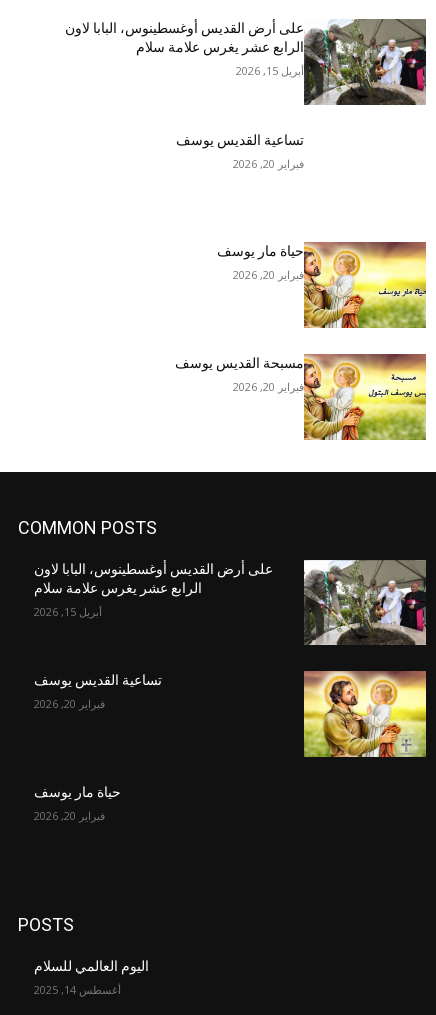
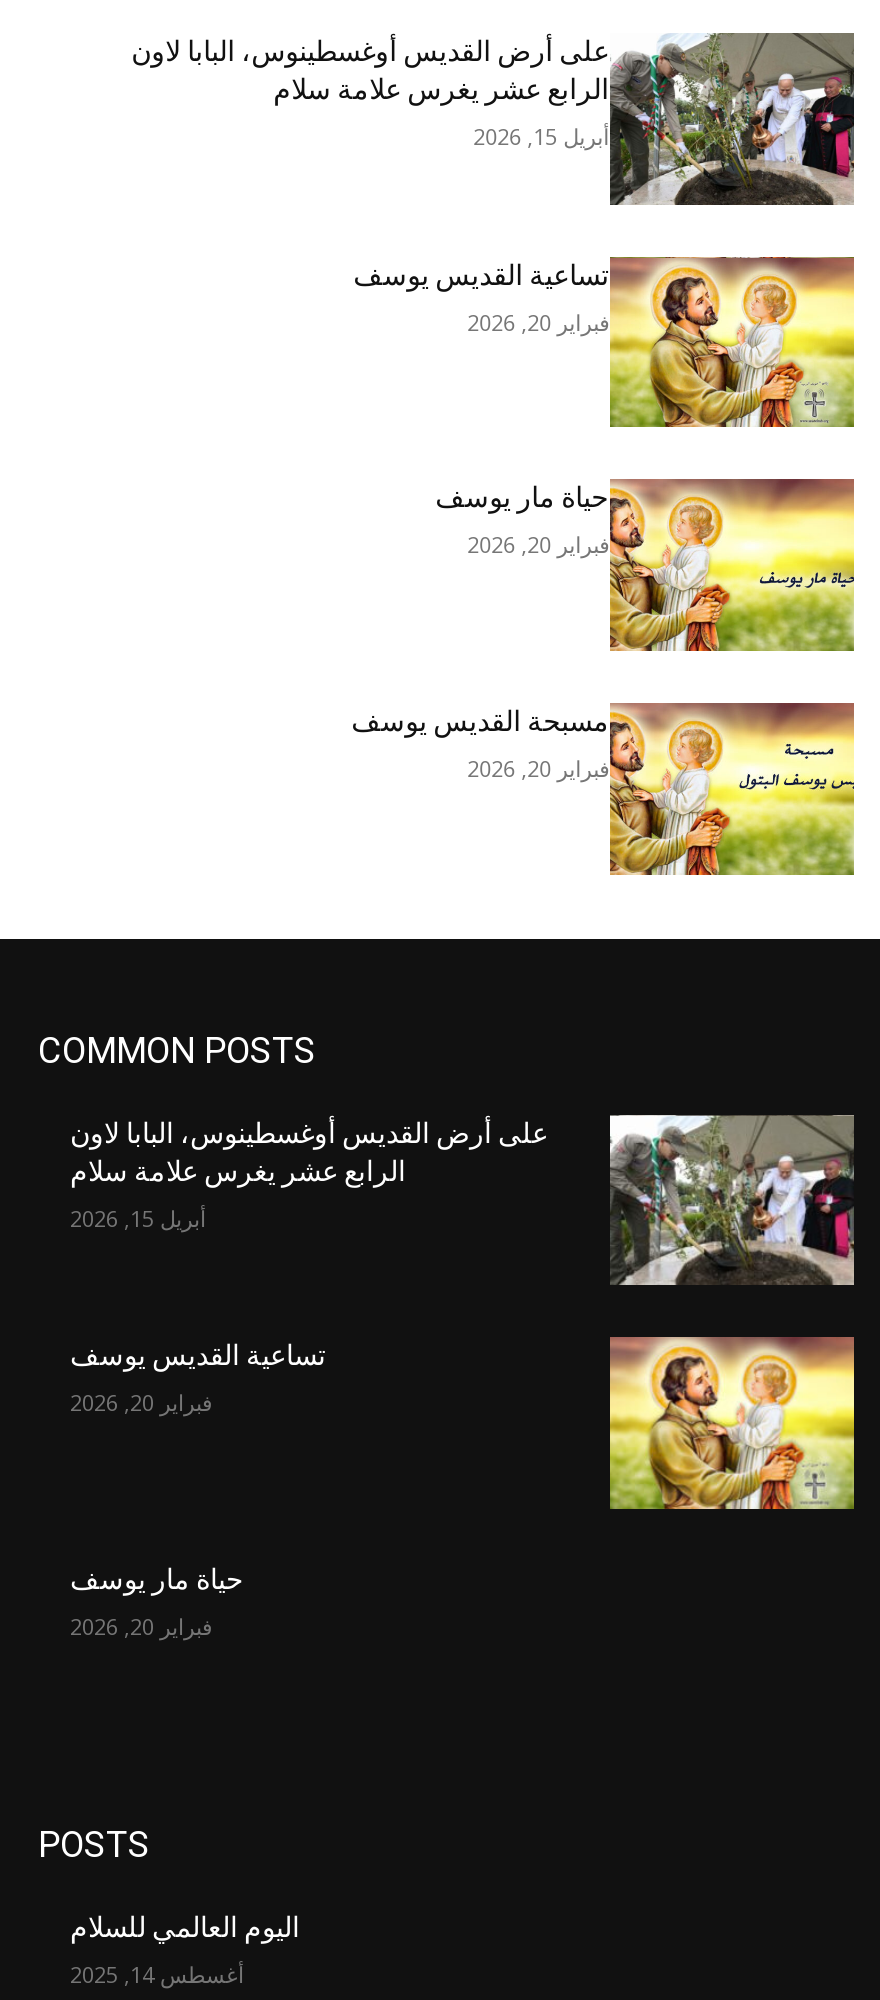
+ [image]
